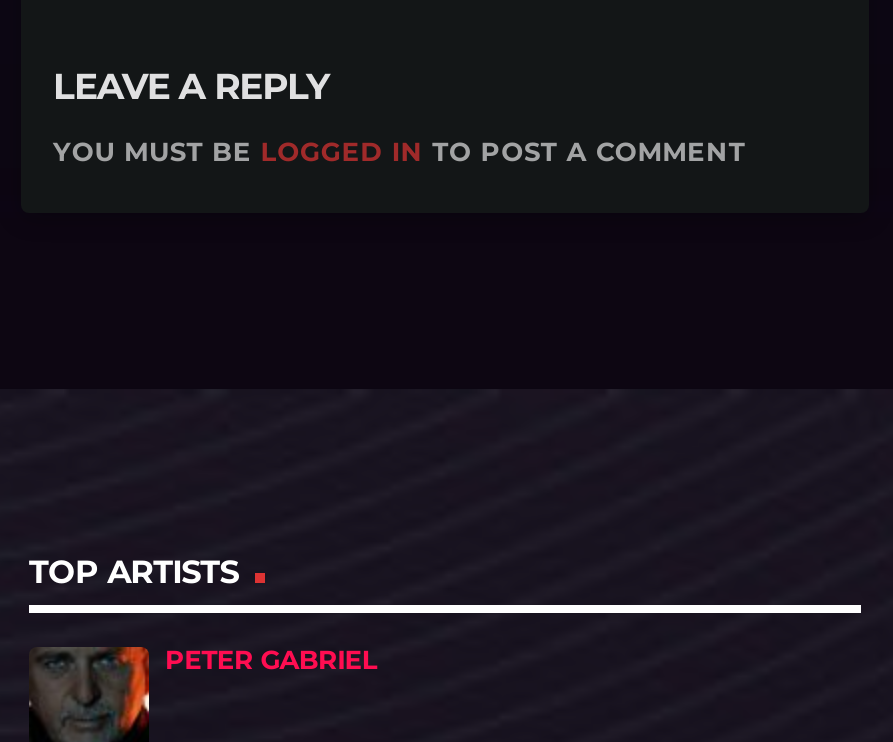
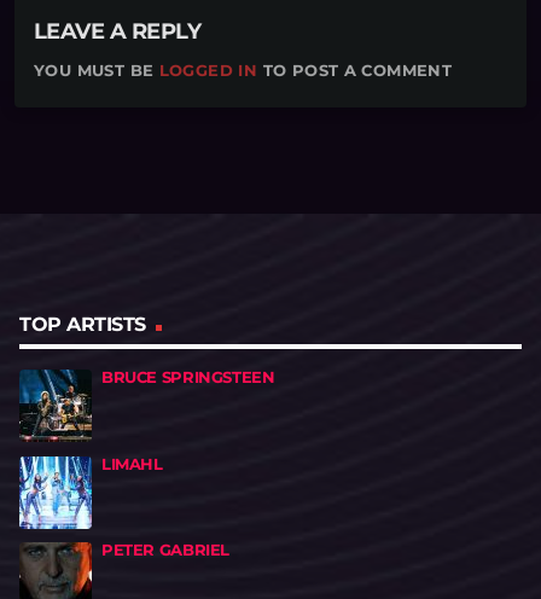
+ [image]
+ LIMAHL

+ [image]
+ BRUCE SPRINGSTEEN
